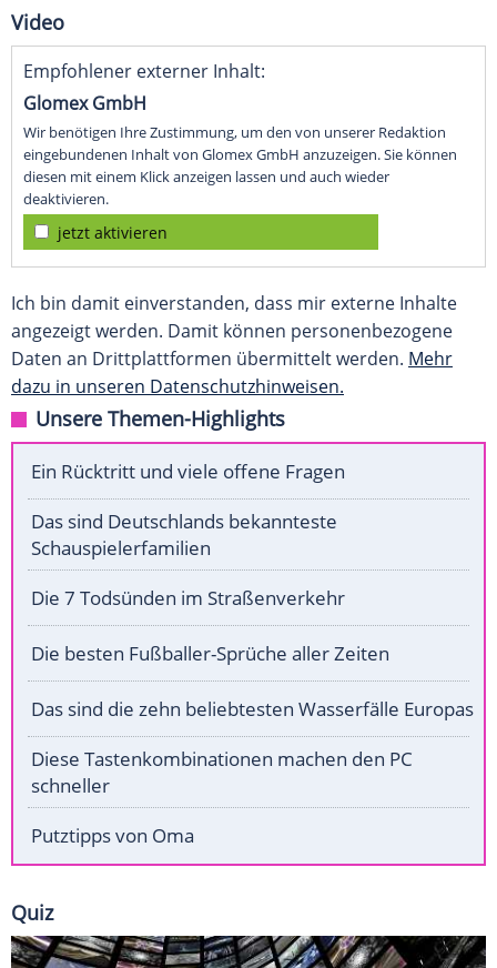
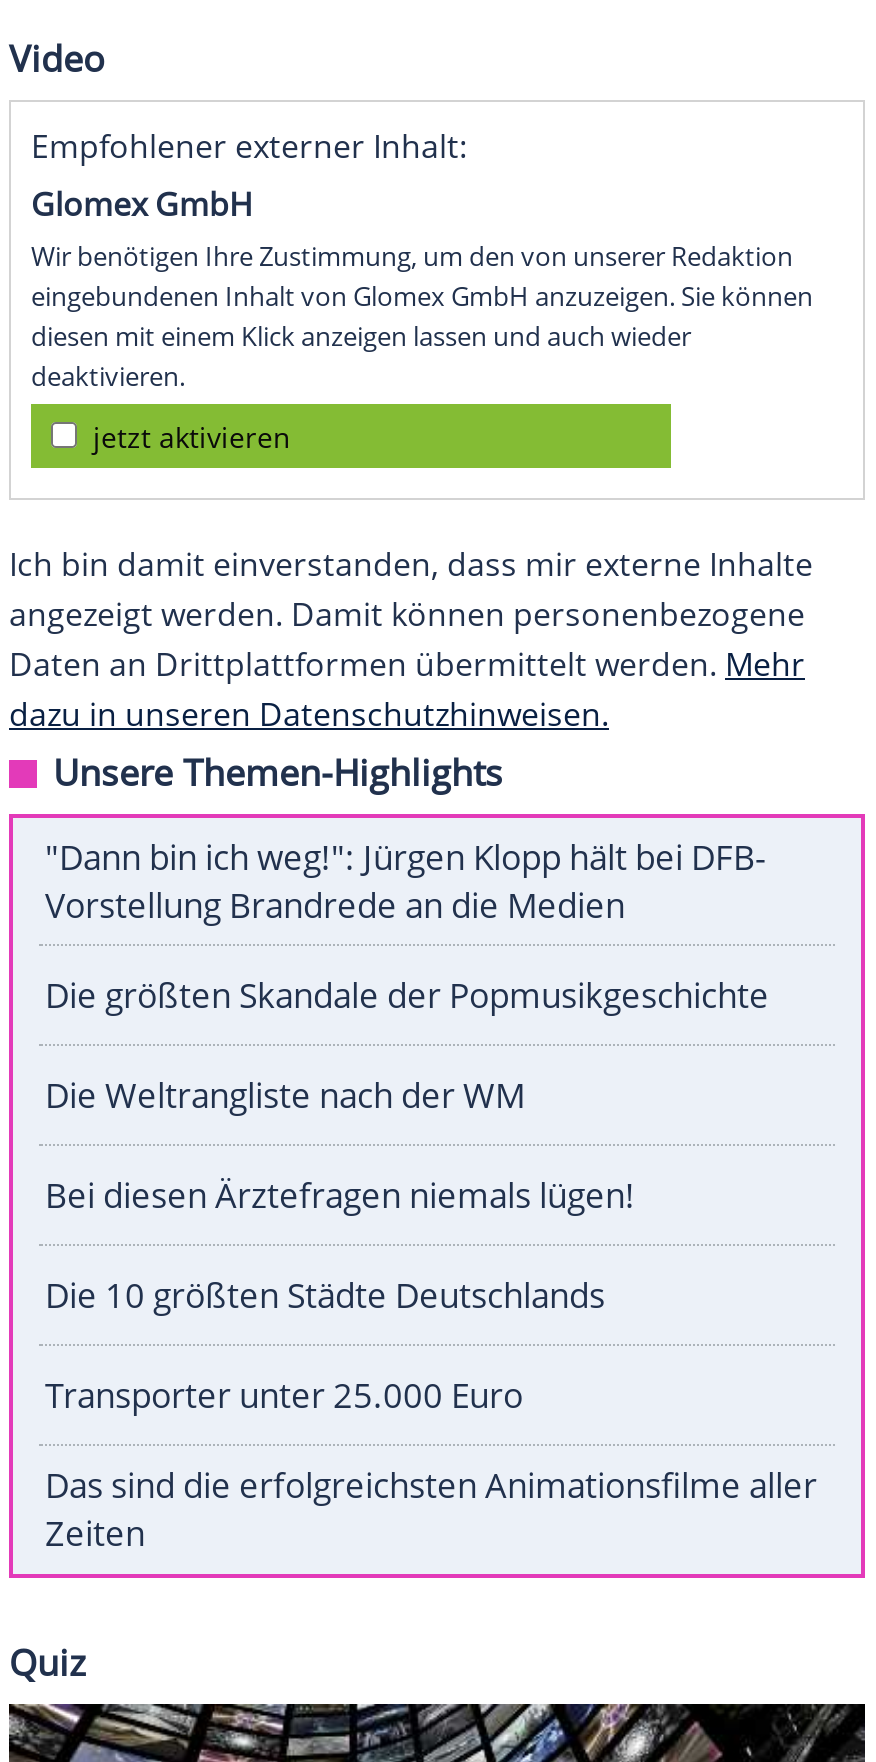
- Ein Rücktritt und viele offene Fragen
+ "Dann bin ich weg!": Jürgen Klopp hält bei DFB-
+ Vorstellung Brandrede an die Medien

- Das sind Deutschlands bekannteste
- Schauspielerfamilien
+ Die größten Skandale der Popmusikgeschichte

- Die 7 Todsünden im Straßenverkehr
+ Die Weltrangliste nach der WM

- Die besten Fußballer-Sprüche aller Zeiten
+ Bei diesen Ärztefragen niemals lügen!

- Das sind die zehn beliebtesten Wasserfälle Europas
+ Die 10 größten Städte Deutschlands

- Diese Tastenkombinationen machen den PC
- schneller
+ Transporter unter 25.000 Euro

- Putztipps von Oma
+ Das sind die erfolgreichsten Animationsfilme aller
+ Zeiten
